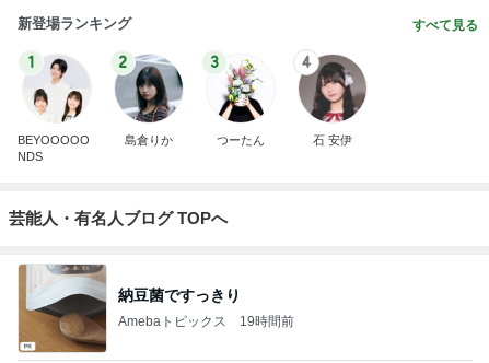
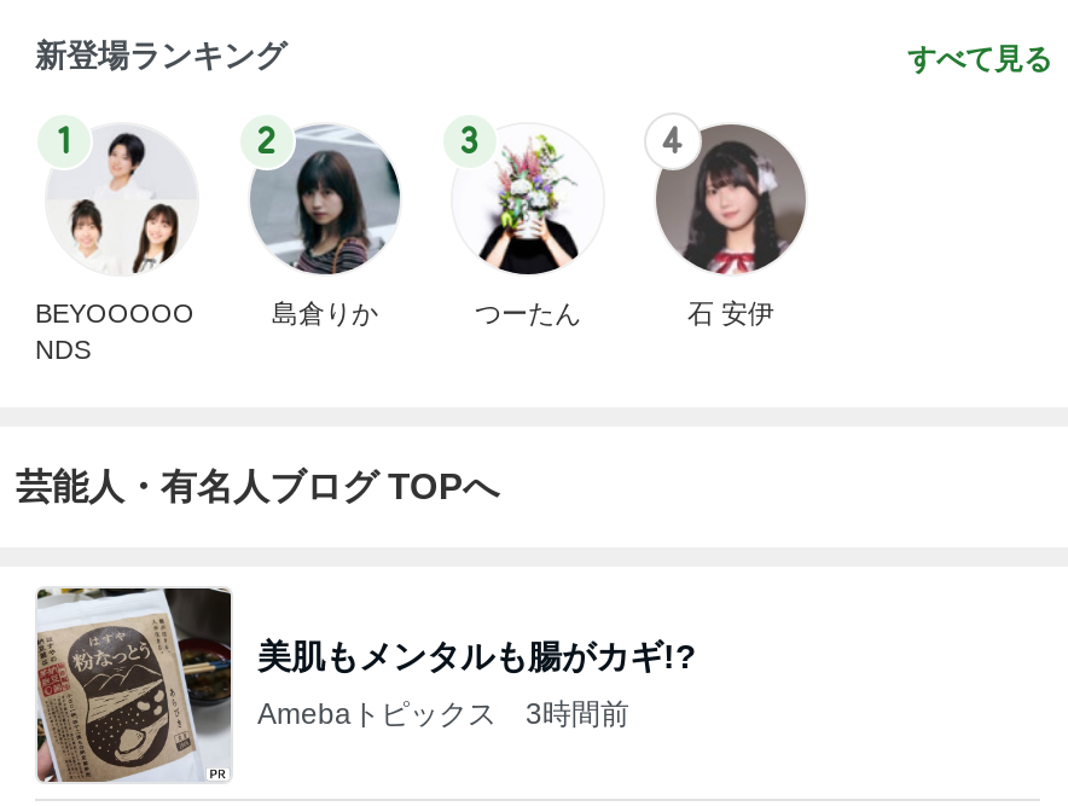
- [image]
- 納豆菌ですっきり
+ [image]
+ 美肌もメンタルも腸がカギ!?

- Amebaトピックス 19時間前
+ Amebaトピックス 3時間前
